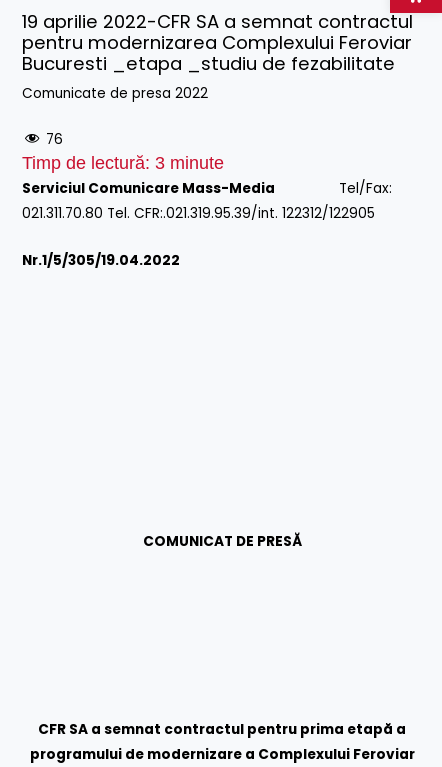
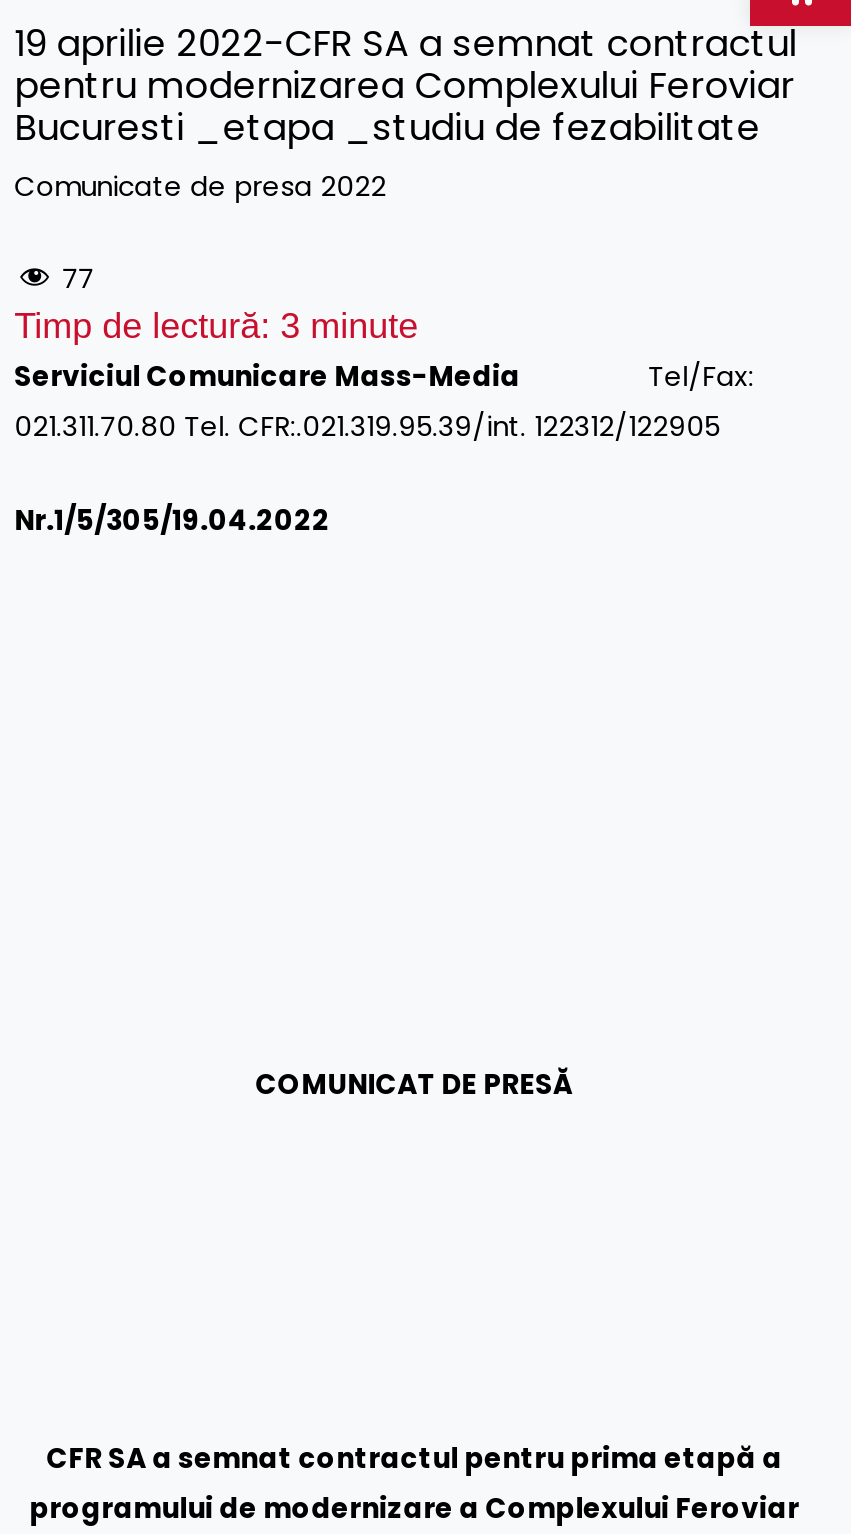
- 76
+ 77
